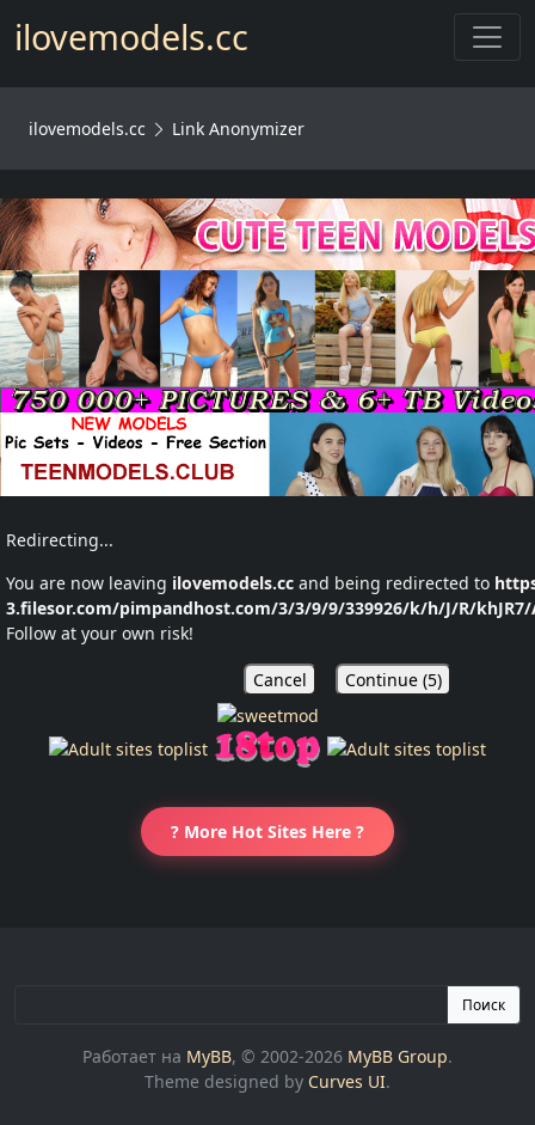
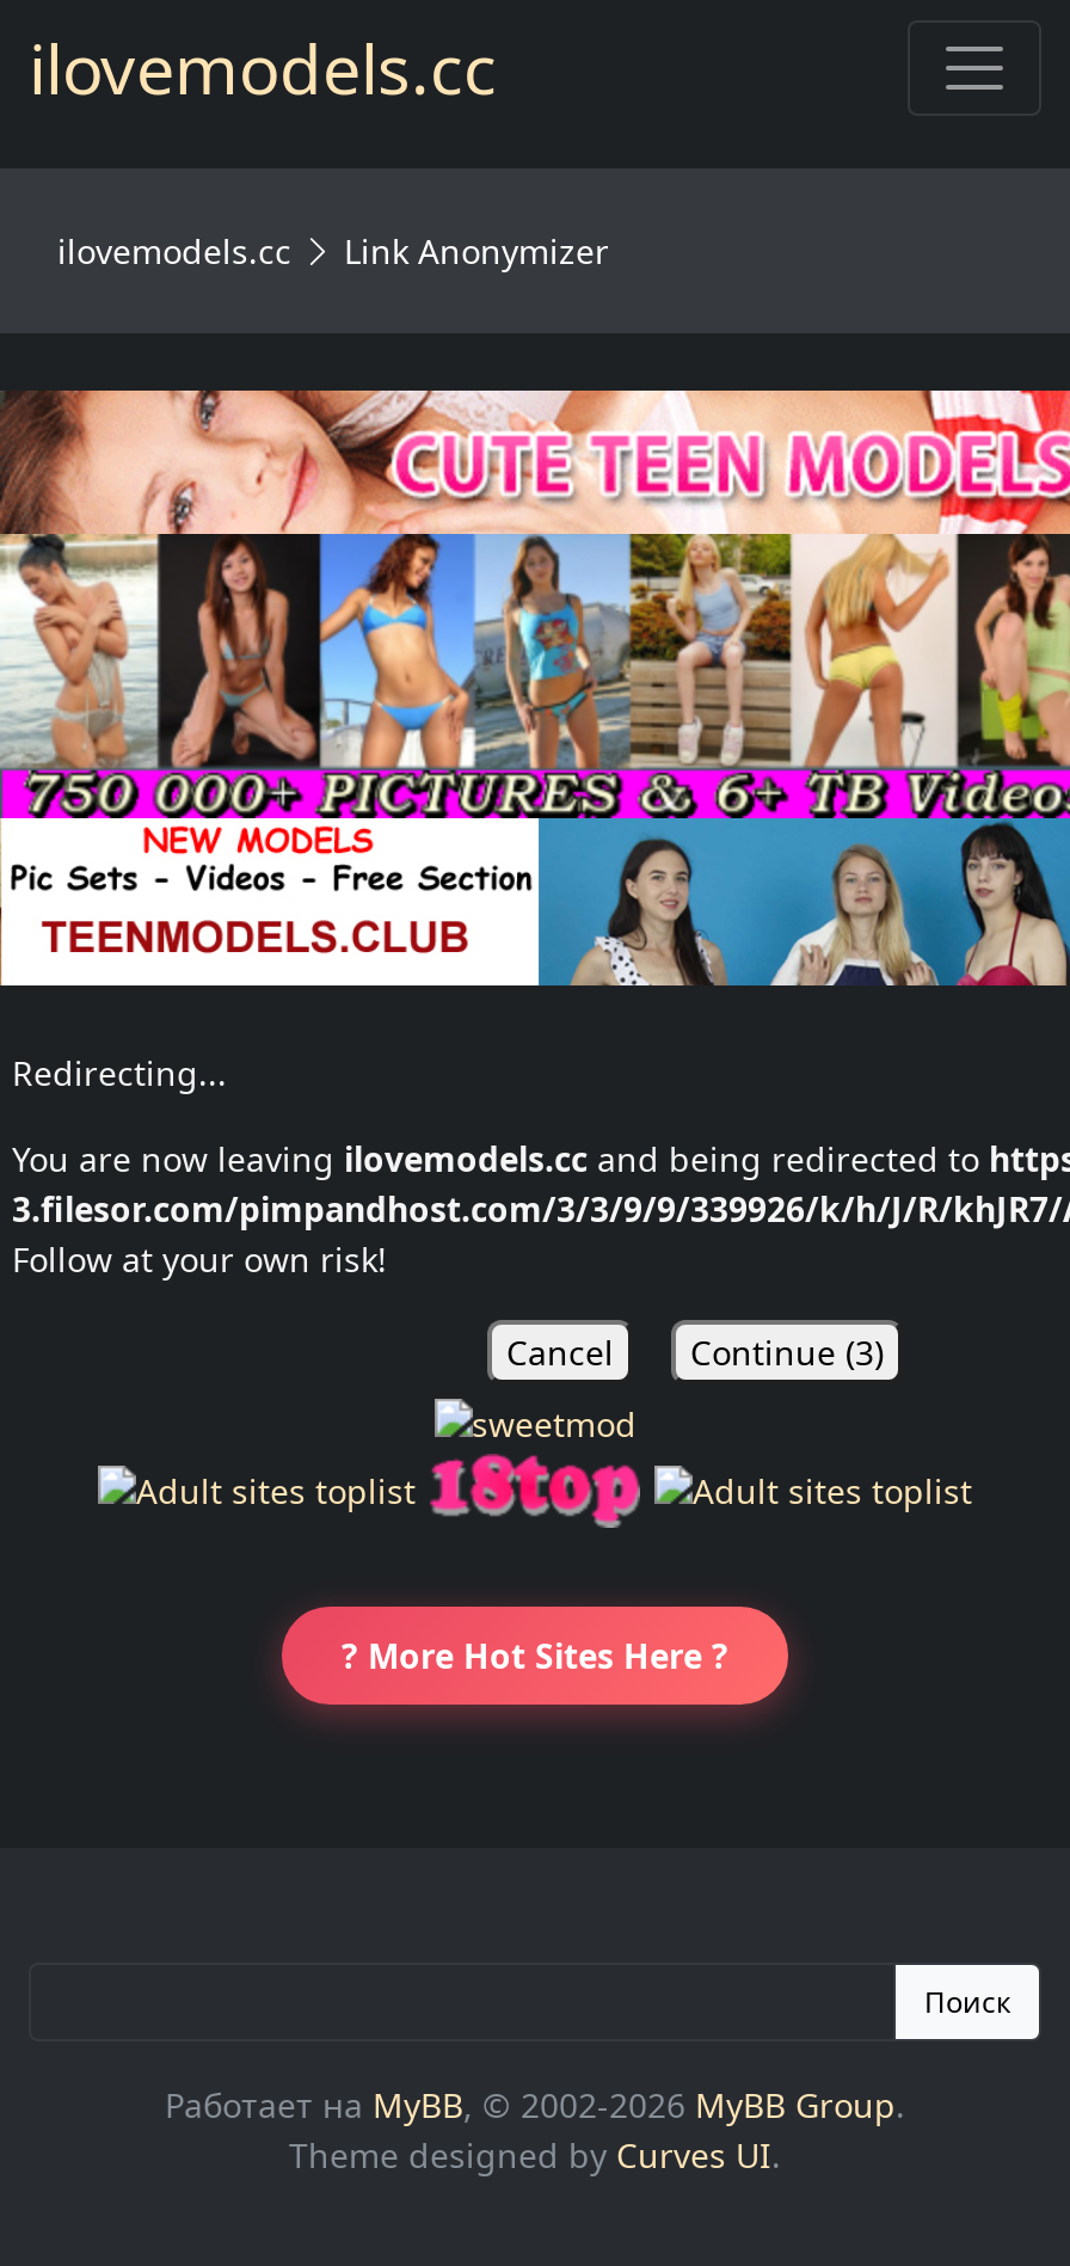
- Cancel Continue (5)
+ Cancel Continue (3)
